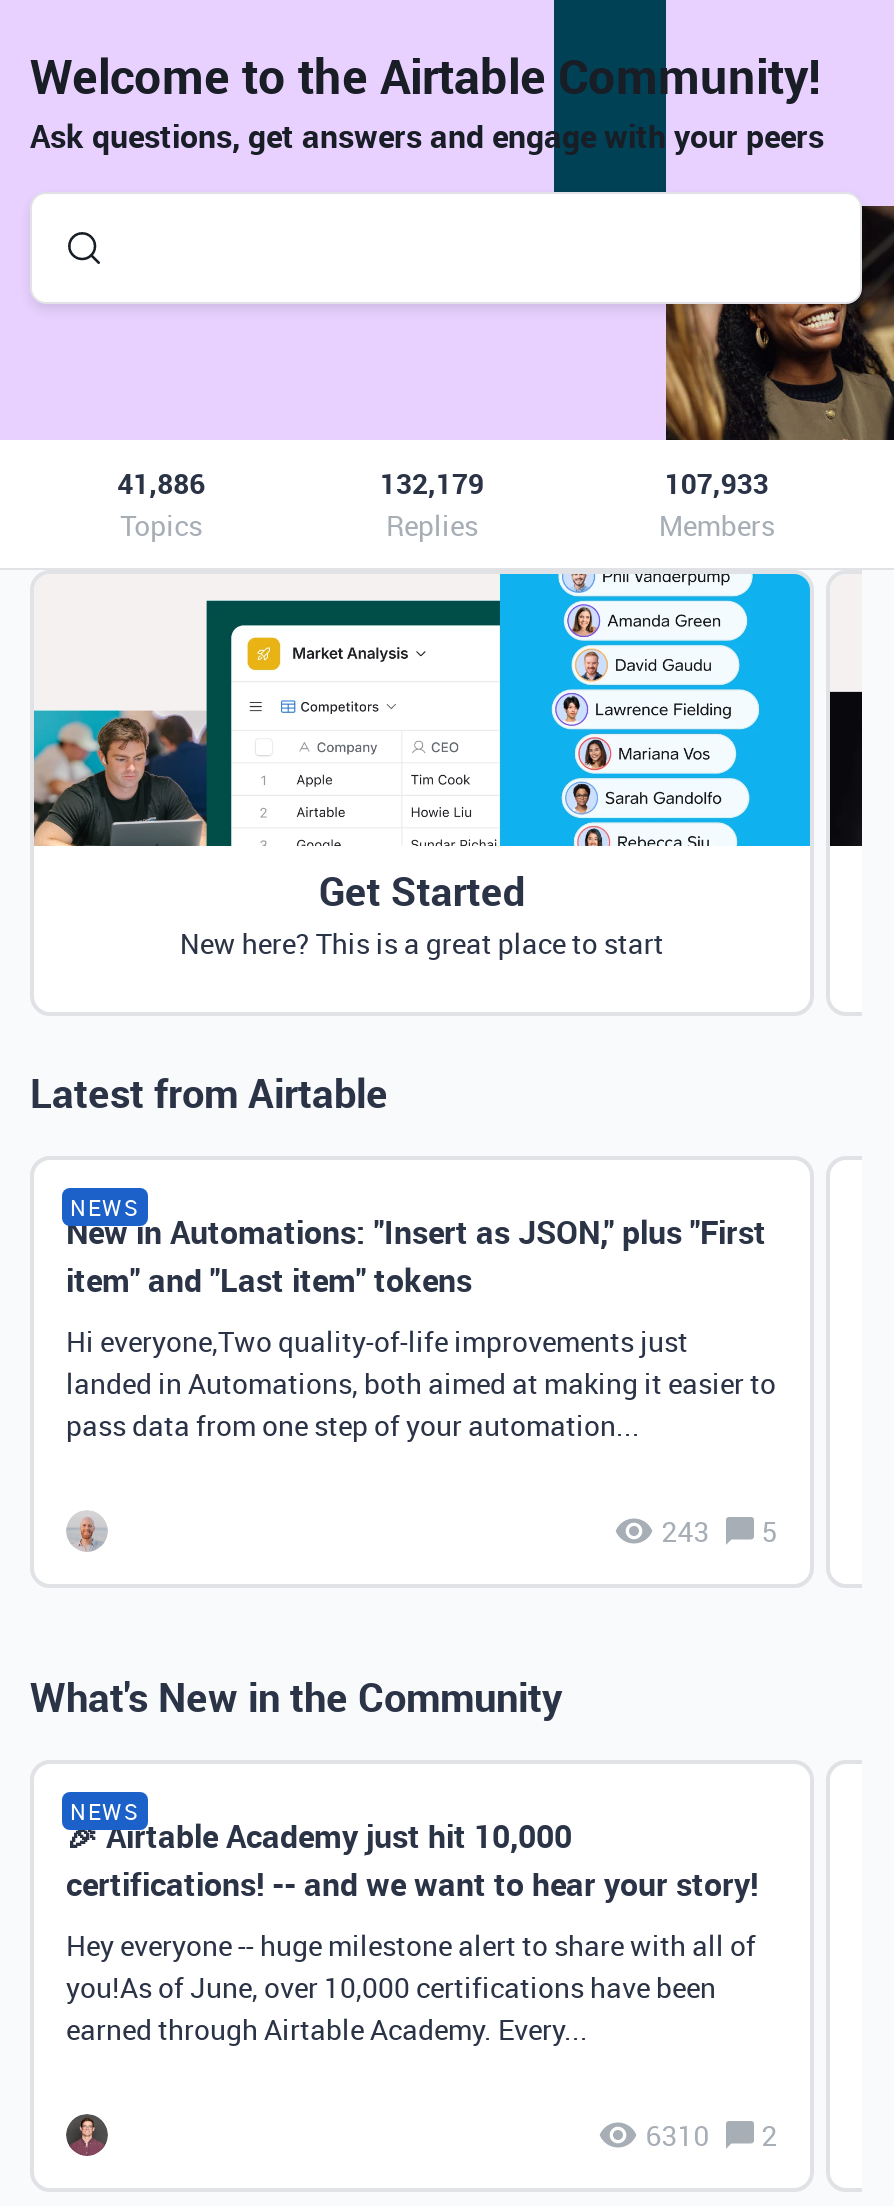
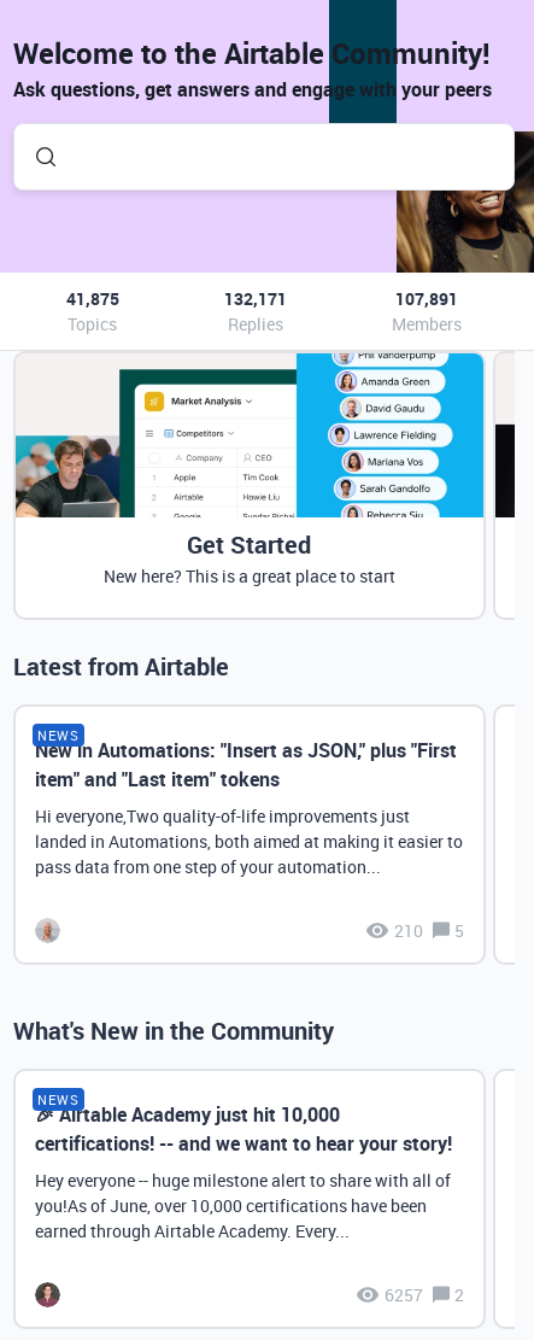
- 41,886
+ 41,875

- 132,179
+ 132,171

- 107,933
+ 107,891

- 243 5
+ 210 5

- 6310 2
+ 6257 2
